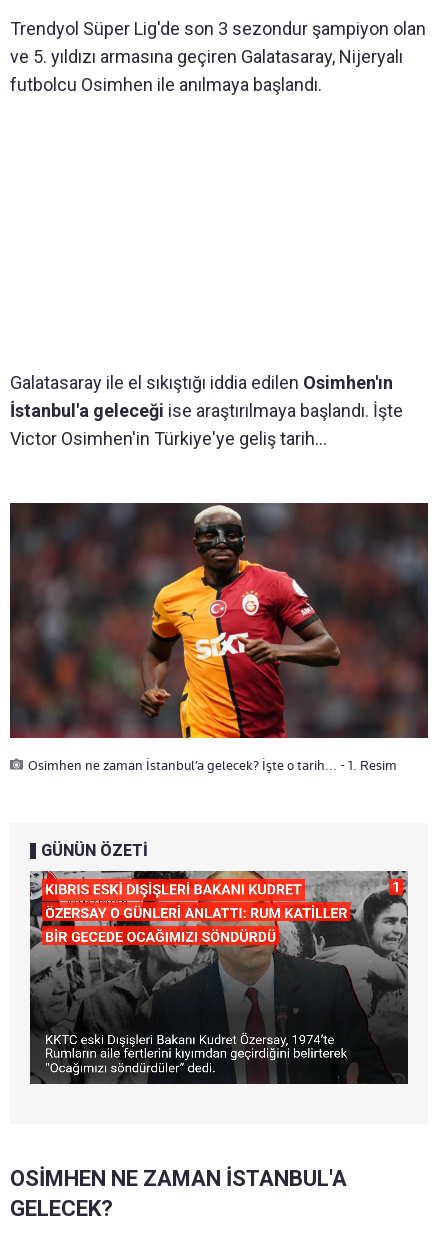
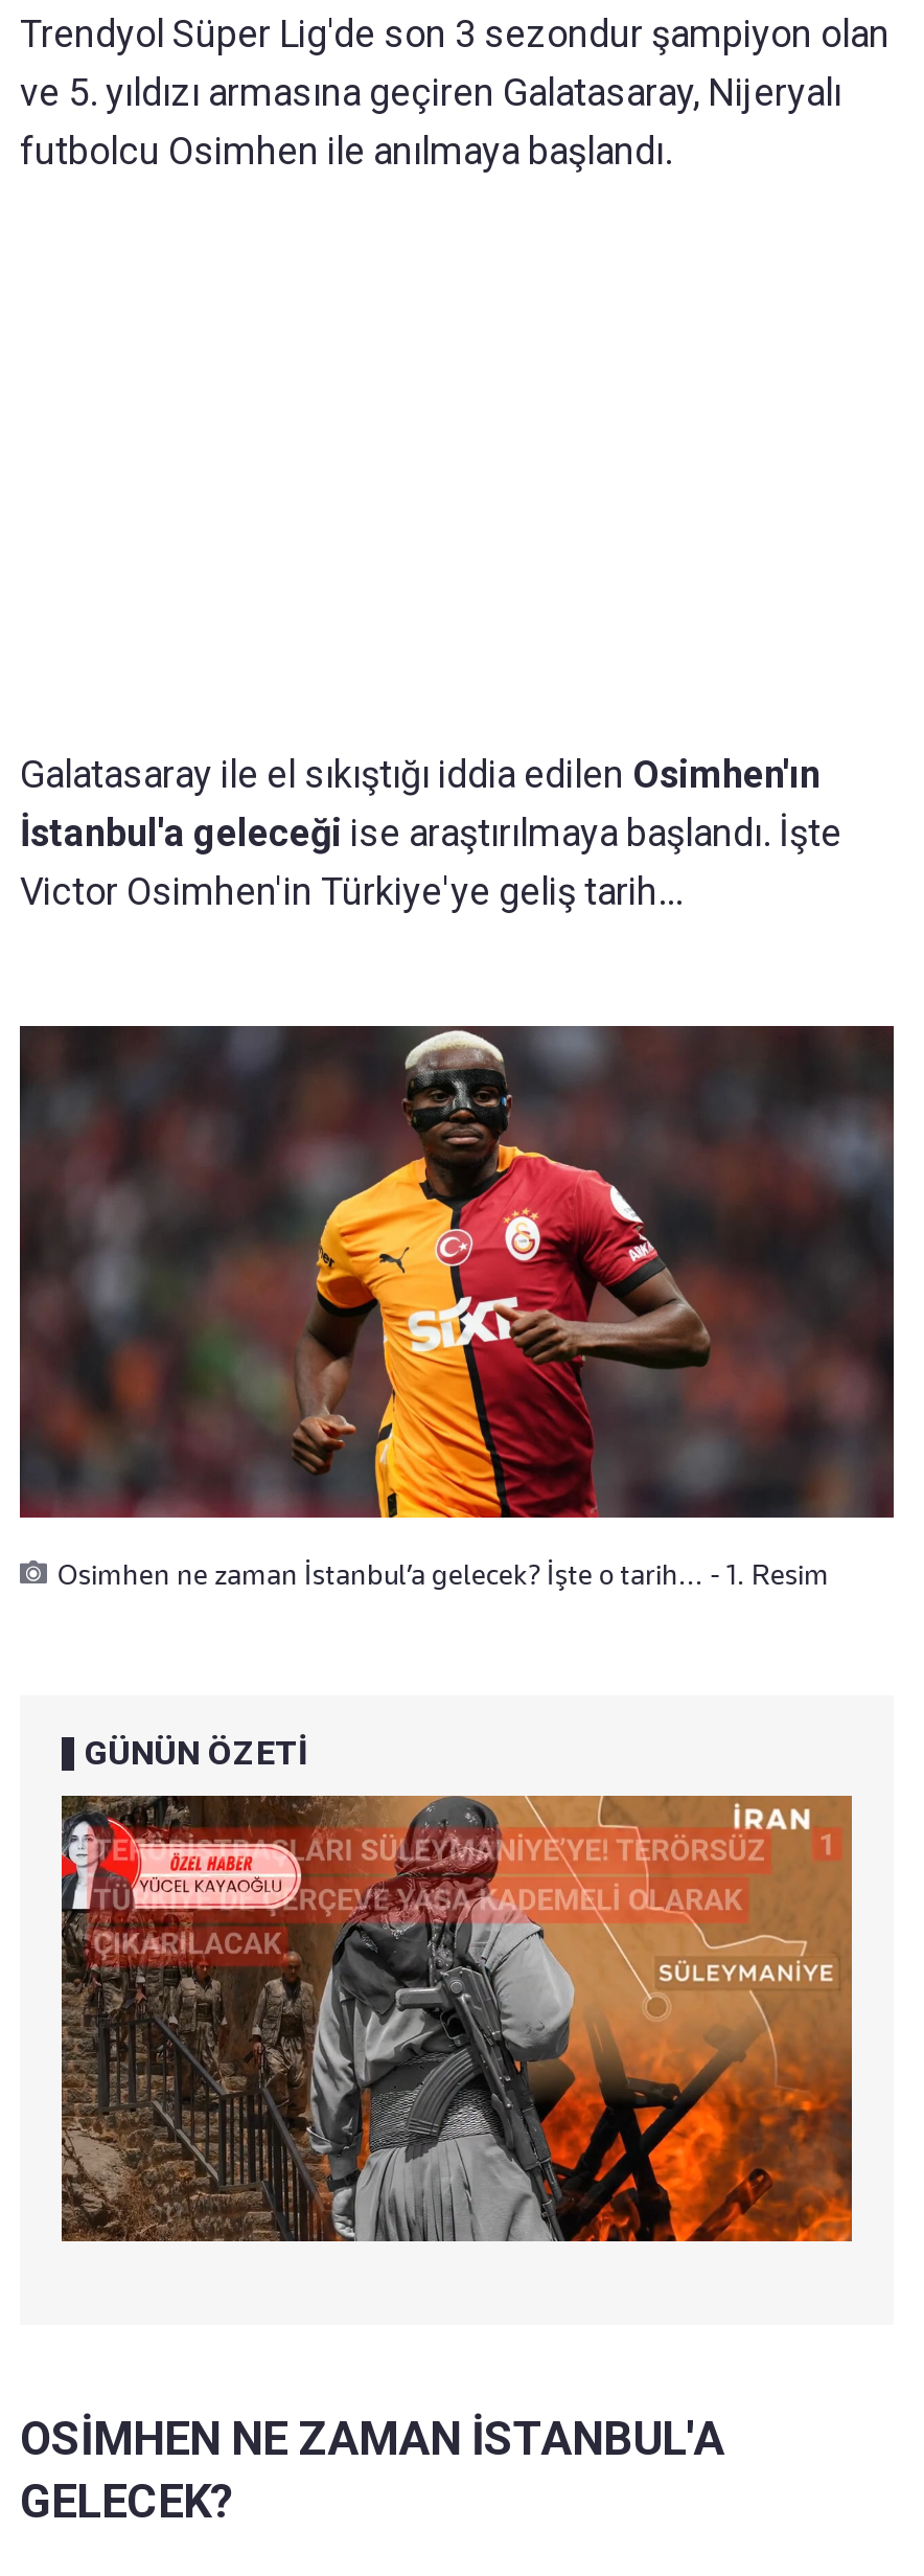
- [image]
+ [image]
